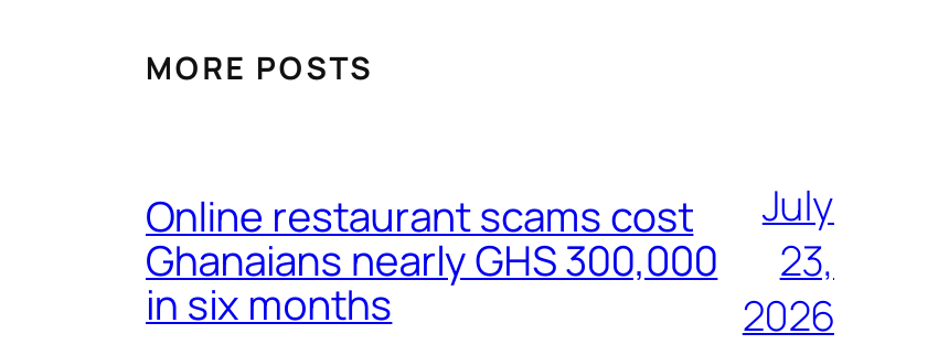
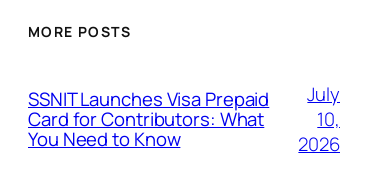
- Online restaurant scams cost
- Ghanaians nearly GHS 300,000
- in six months
+ SSNIT Launches Visa Prepaid
+ Card for Contributors: What
+ You Need to Know

- 23,
+ 10,
